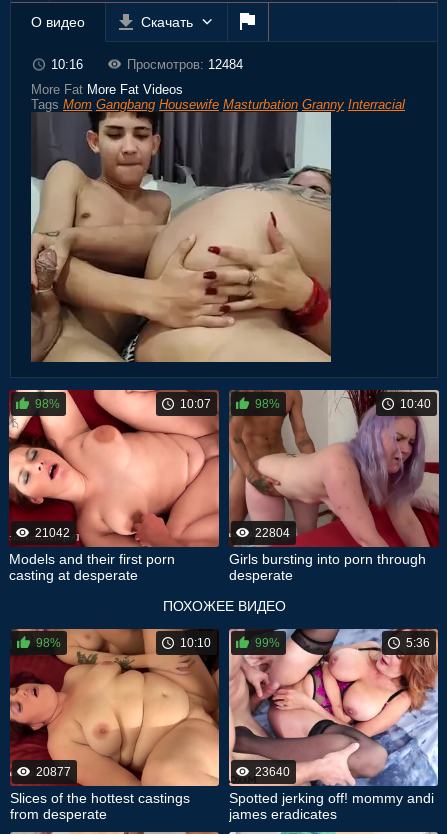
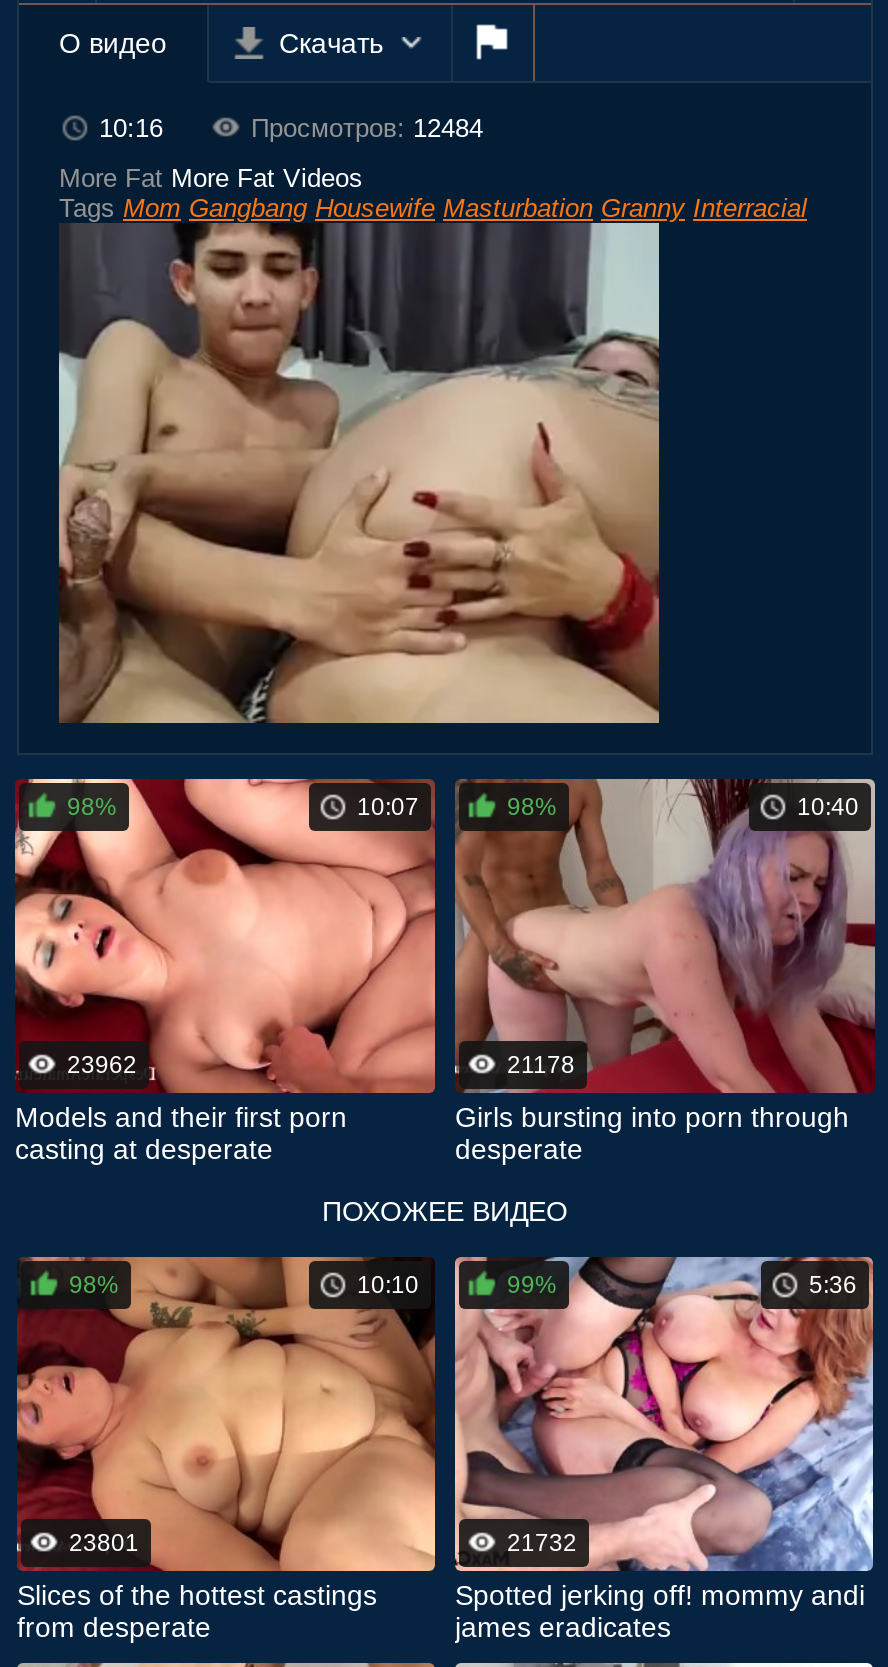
- 21042
+ 23962

- 22804
+ 21178

- 20877
+ 23801

- 23640
+ 21732
